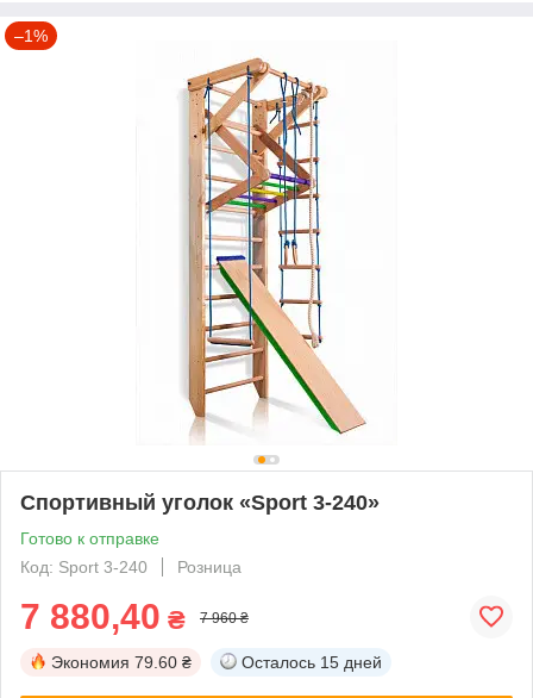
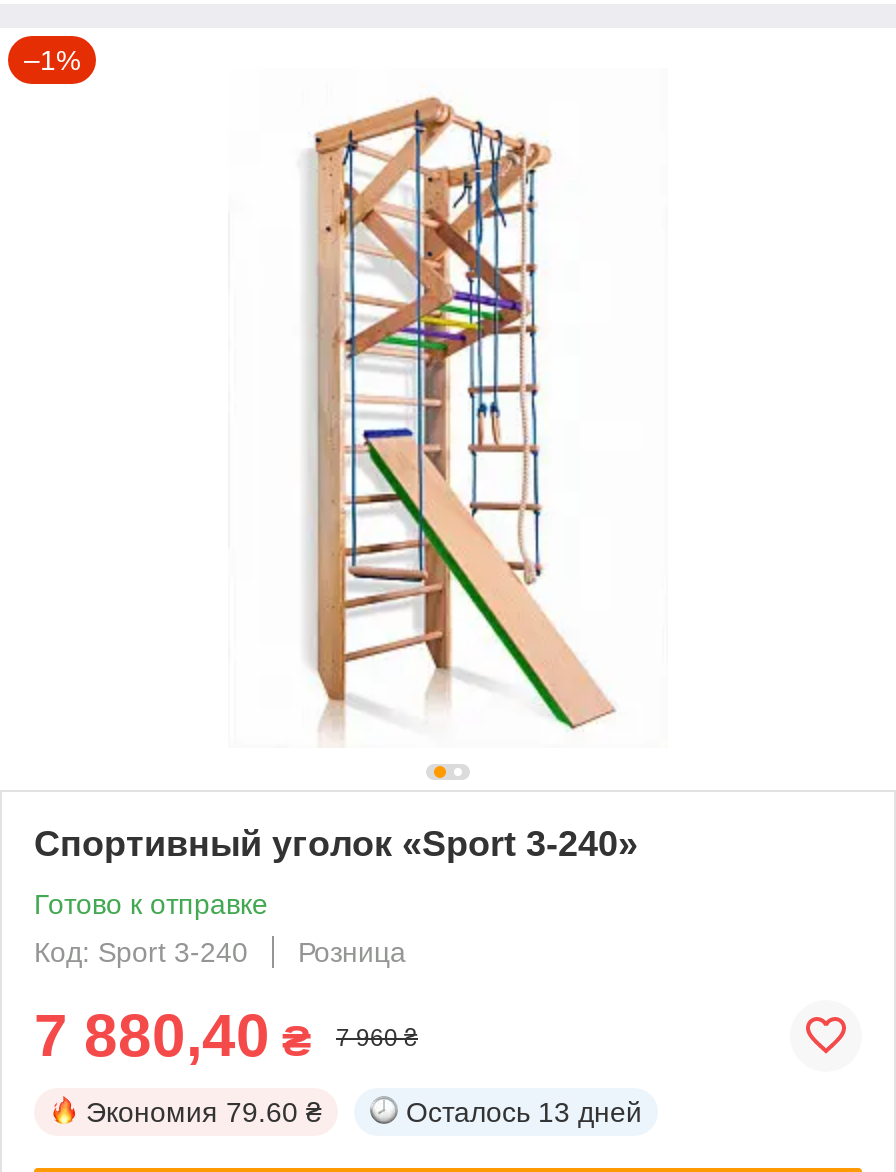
- Осталось 15 дней
+ Осталось 13 дней
